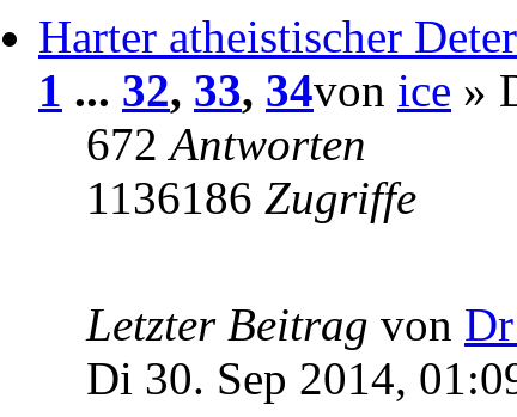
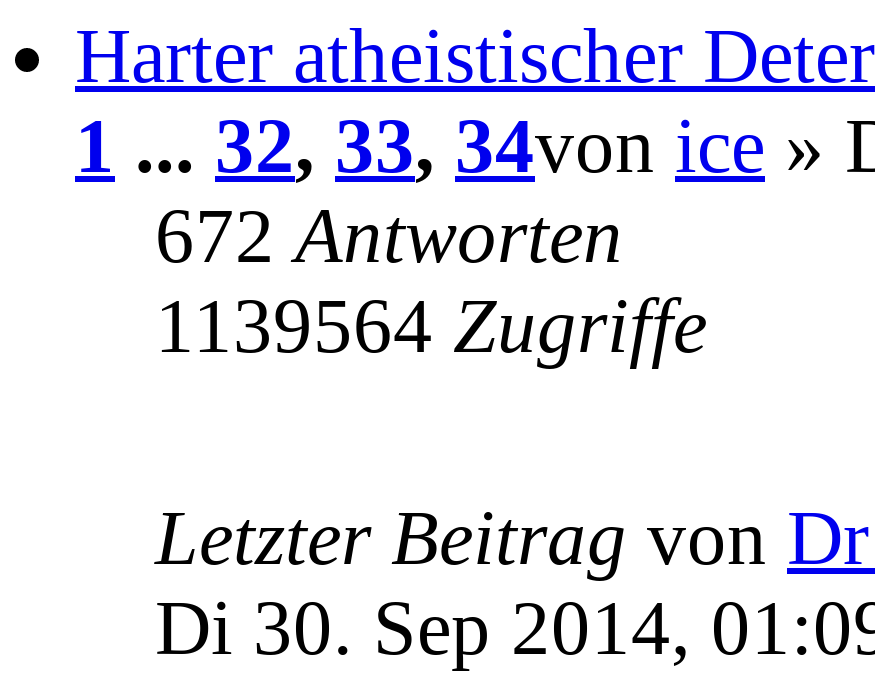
- 1136186 Zugriffe
+ 1139564 Zugriffe
